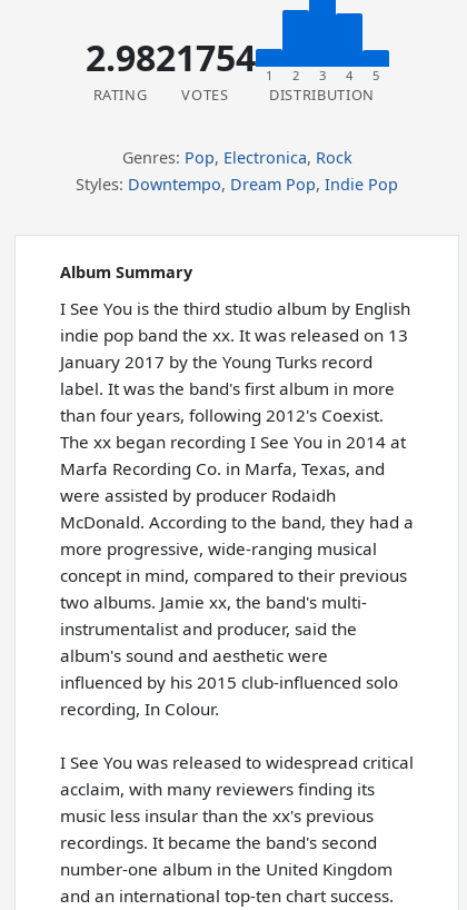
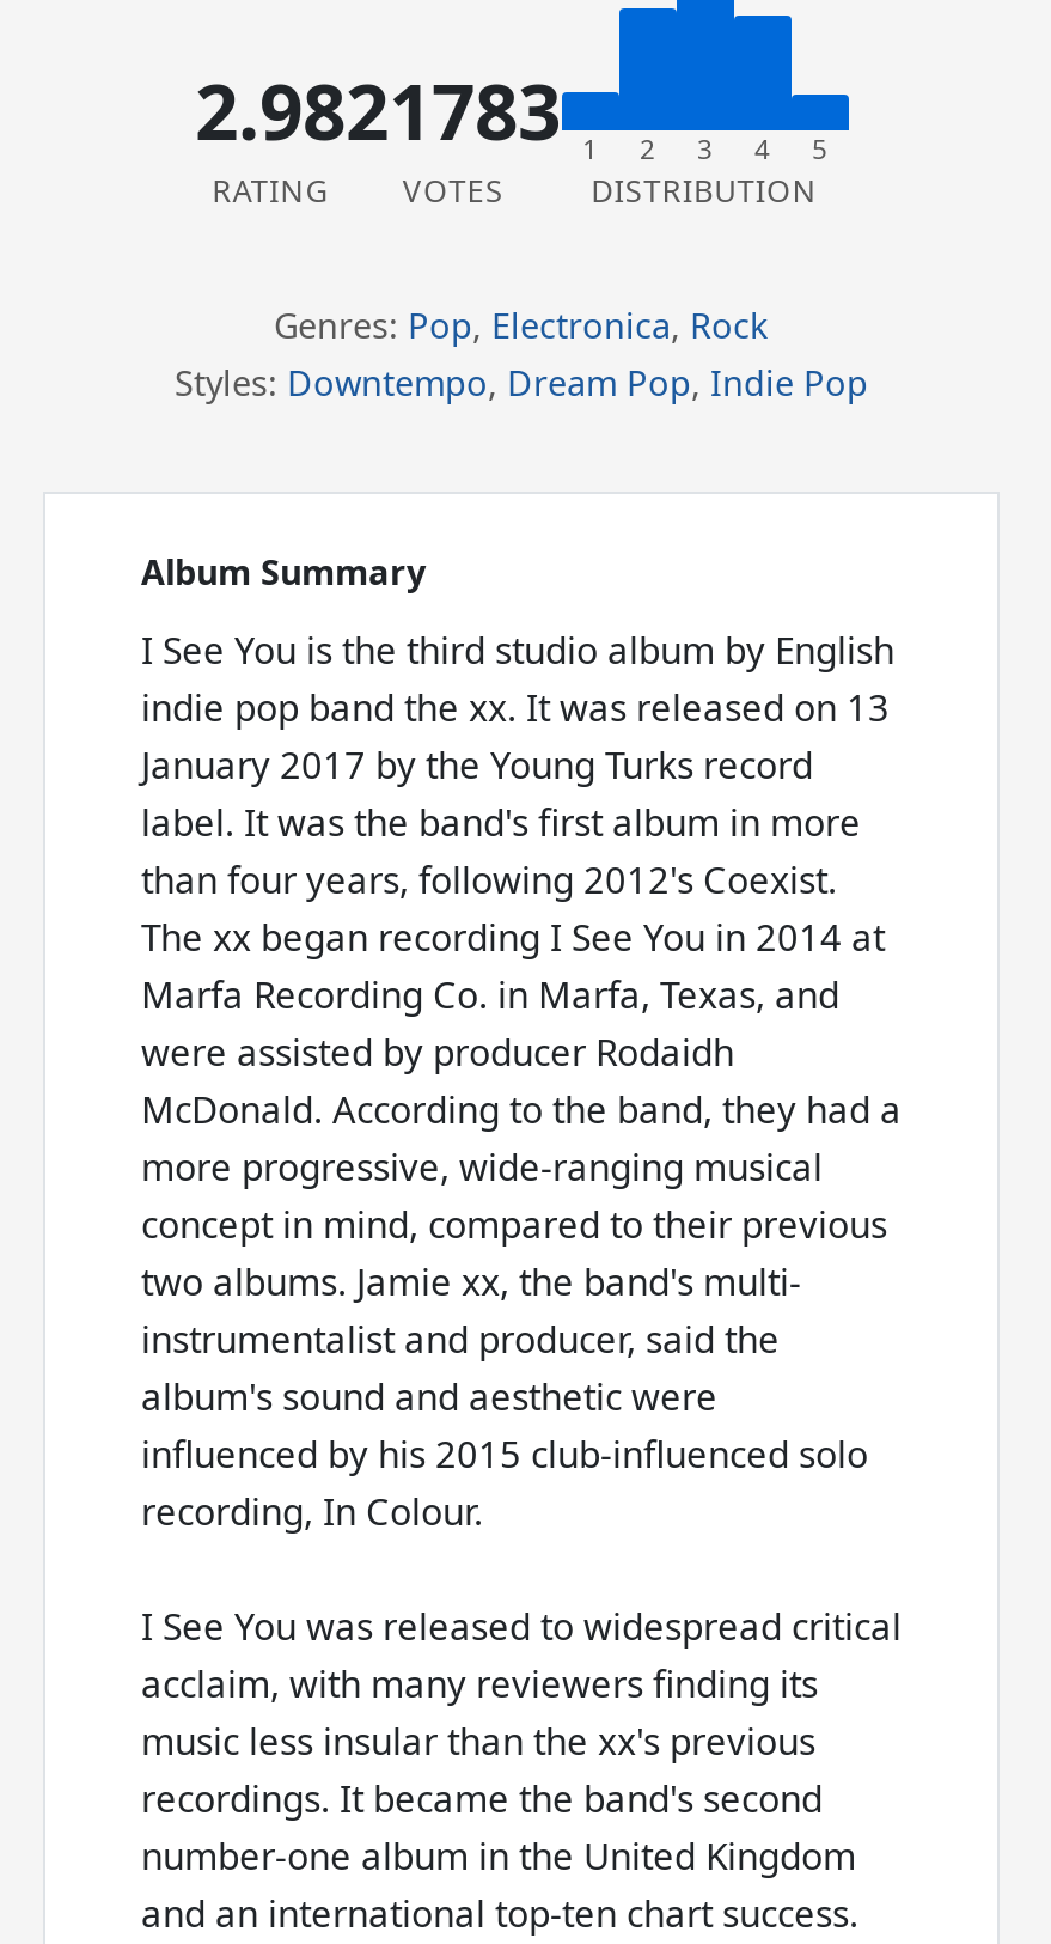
- 21754
+ 21783
